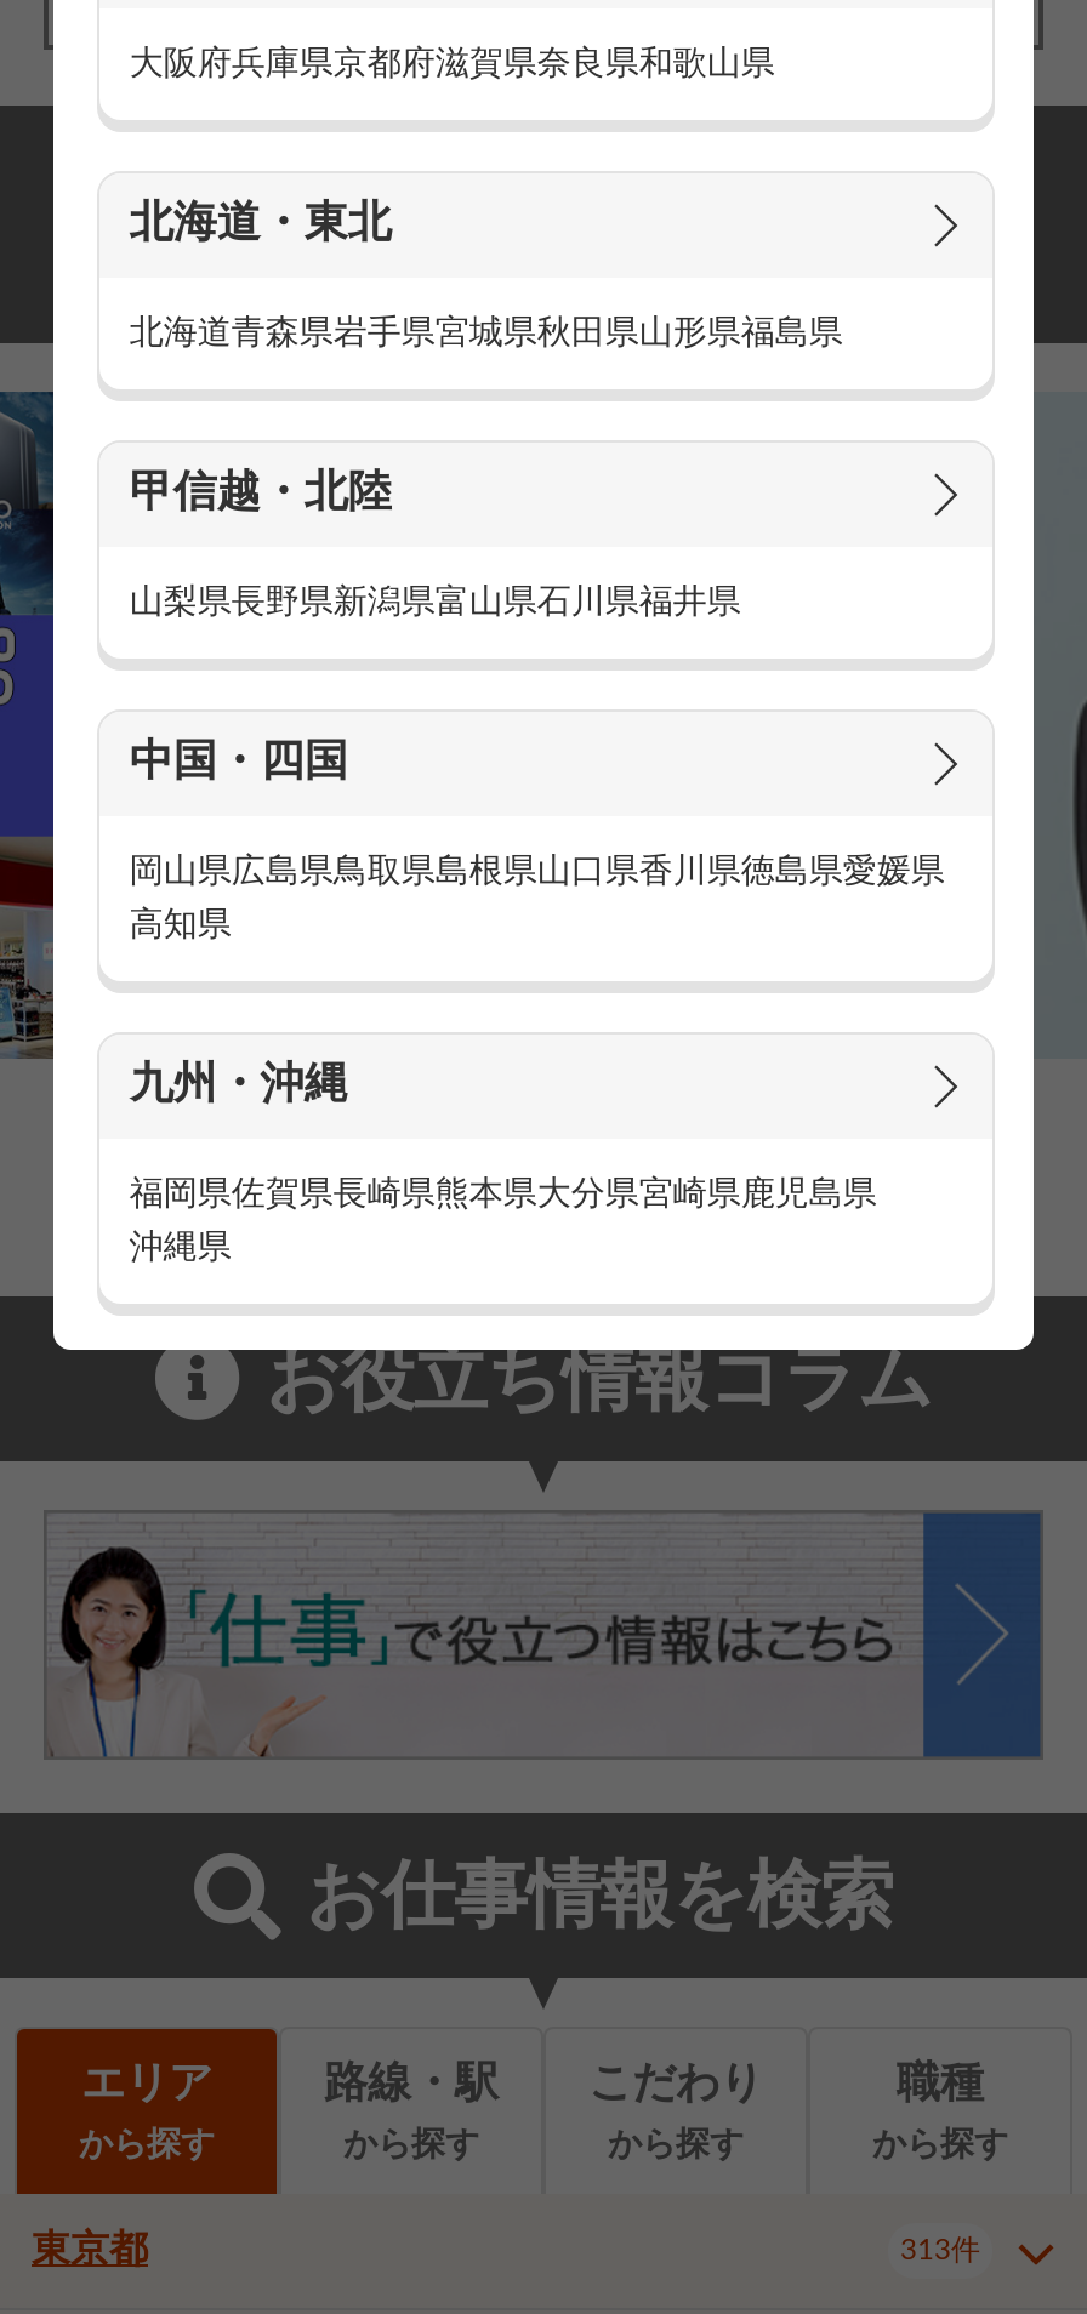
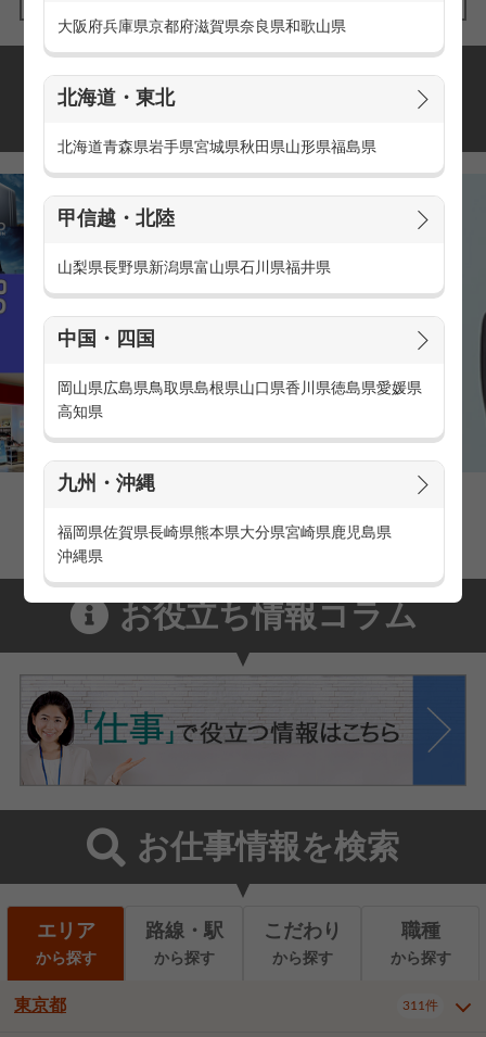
- 313件
+ 311件
